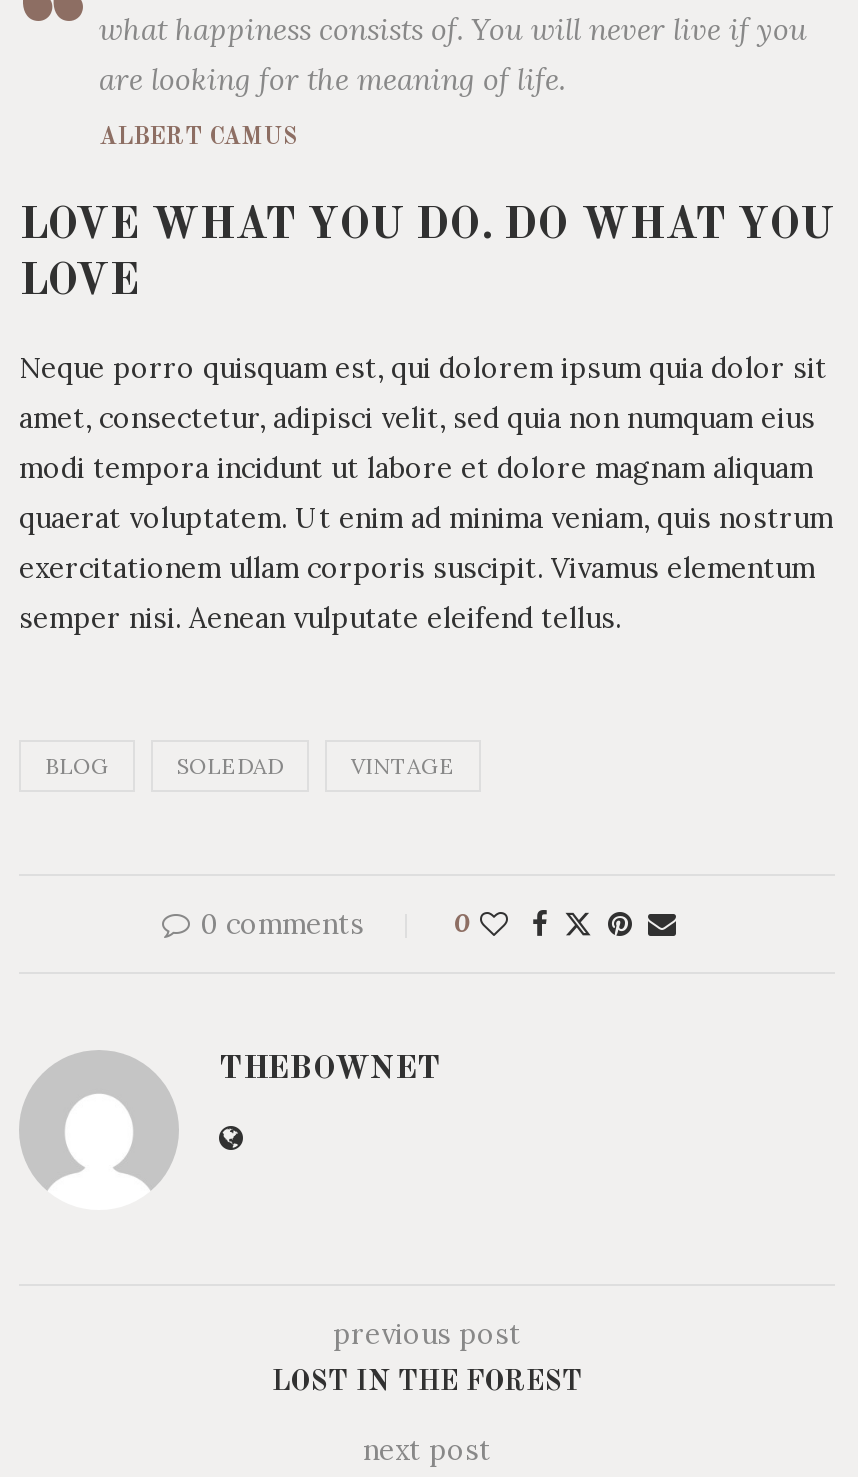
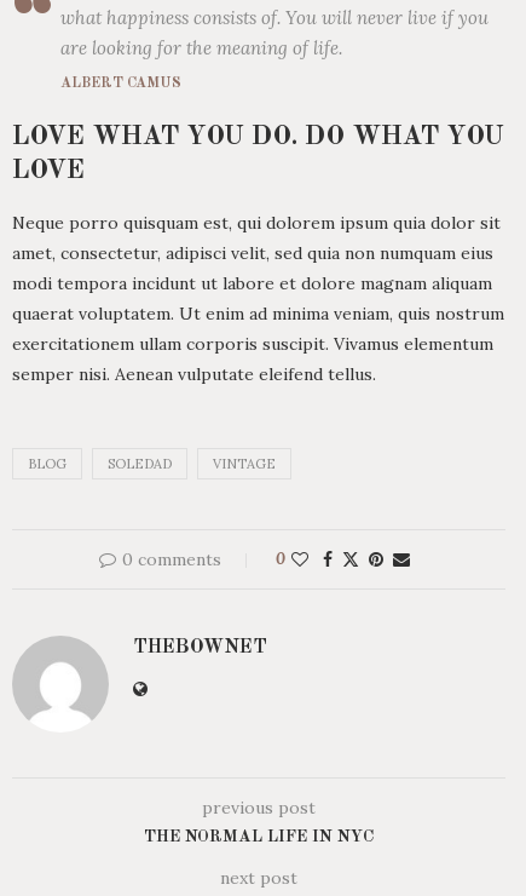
- LOST IN THE FOREST
+ THE NORMAL LIFE IN NYC
